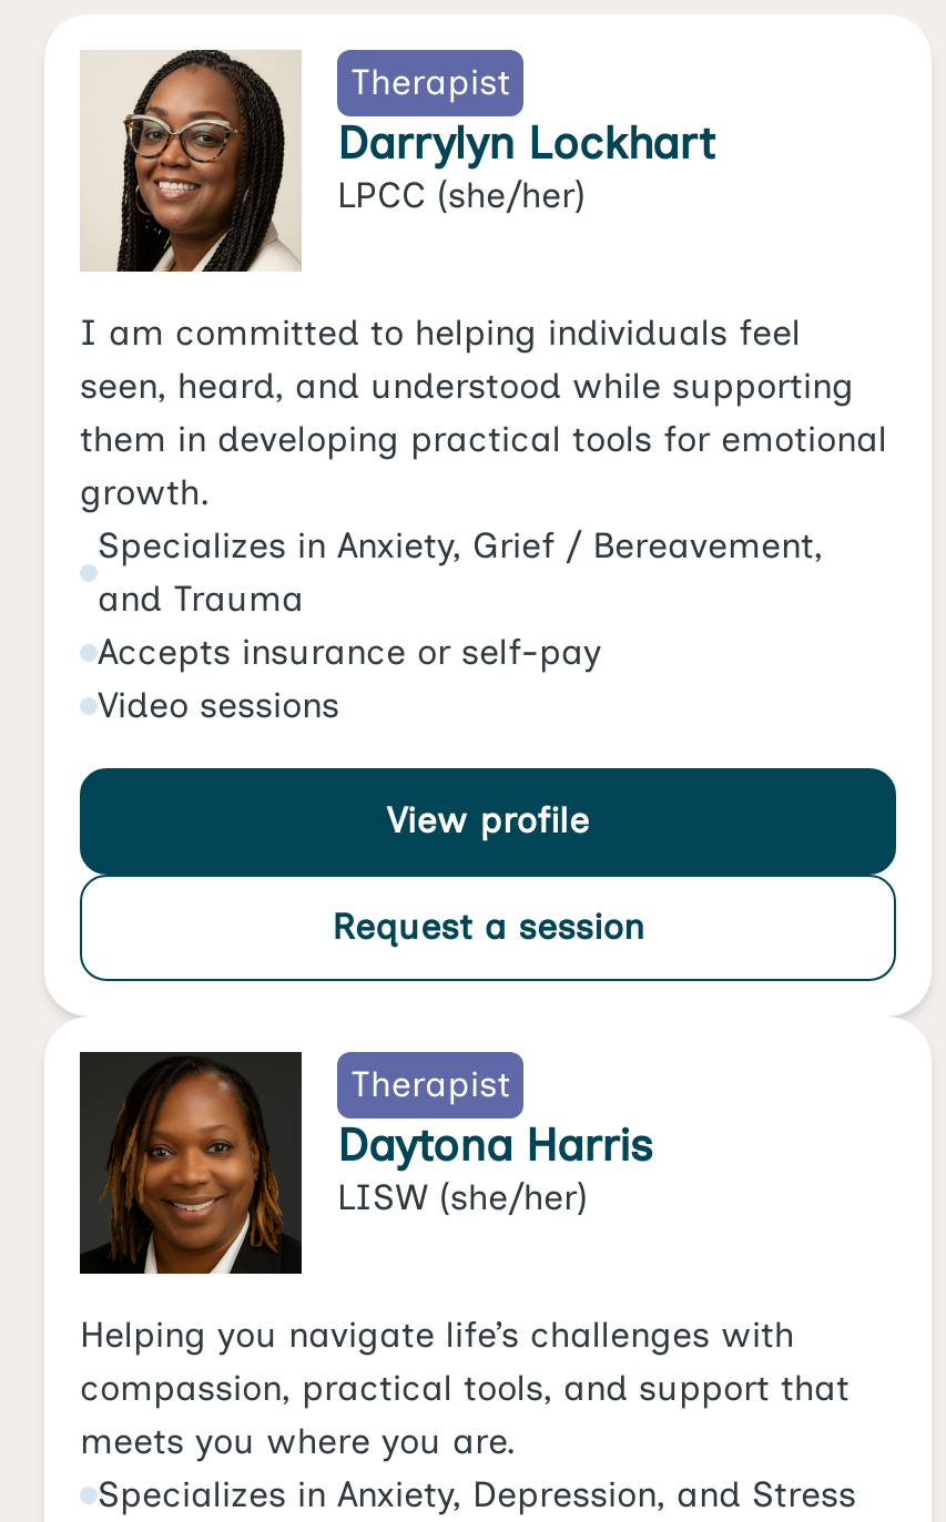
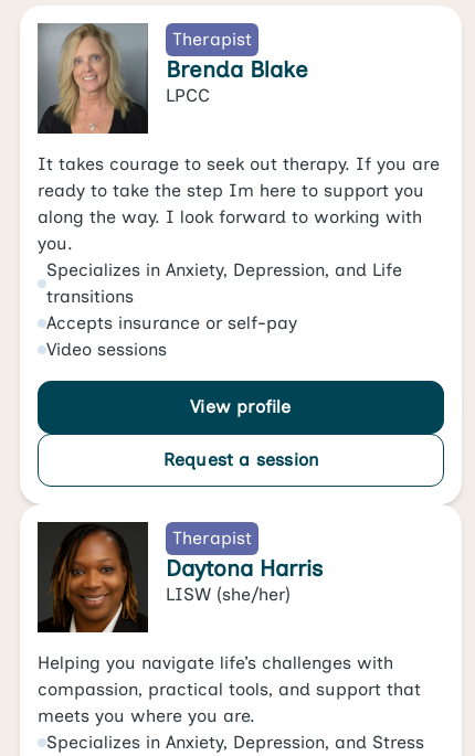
- [image]
- Darrylyn Lockhart
- LPCC (she/her)
+ [image]
+ Brenda Blake
+ LPCC

- I am committed to helping individuals feel
- seen, heard, and understood while supporting
- them in developing practical tools for emotional
- growth.
- Specializes in Anxiety, Grief / Bereavement,
- and Trauma
+ It takes courage to seek out therapy. If you are
+ ready to take the step Im here to support you
+ along the way. I look forward to working with
+ you.
+ Specializes in Anxiety, Depression, and Life
+ transitions
